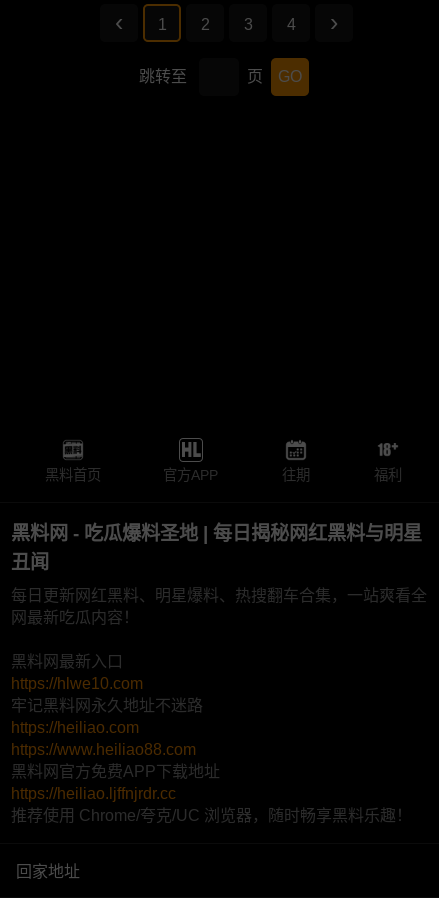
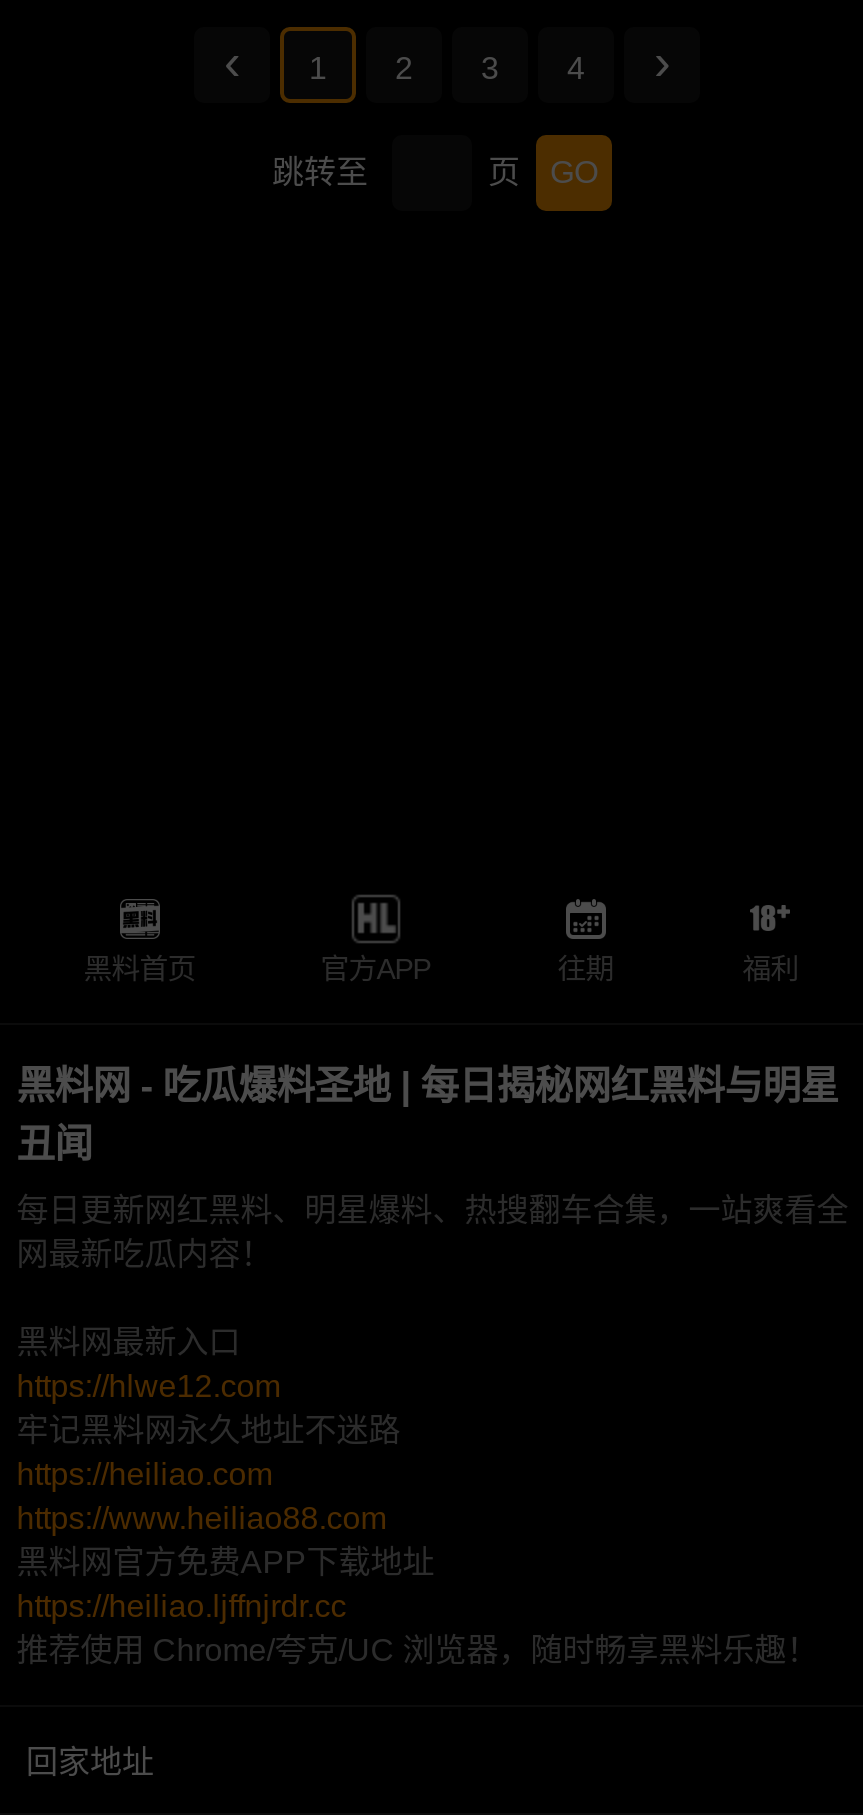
- https://hlwe10.com
+ https://hlwe12.com
